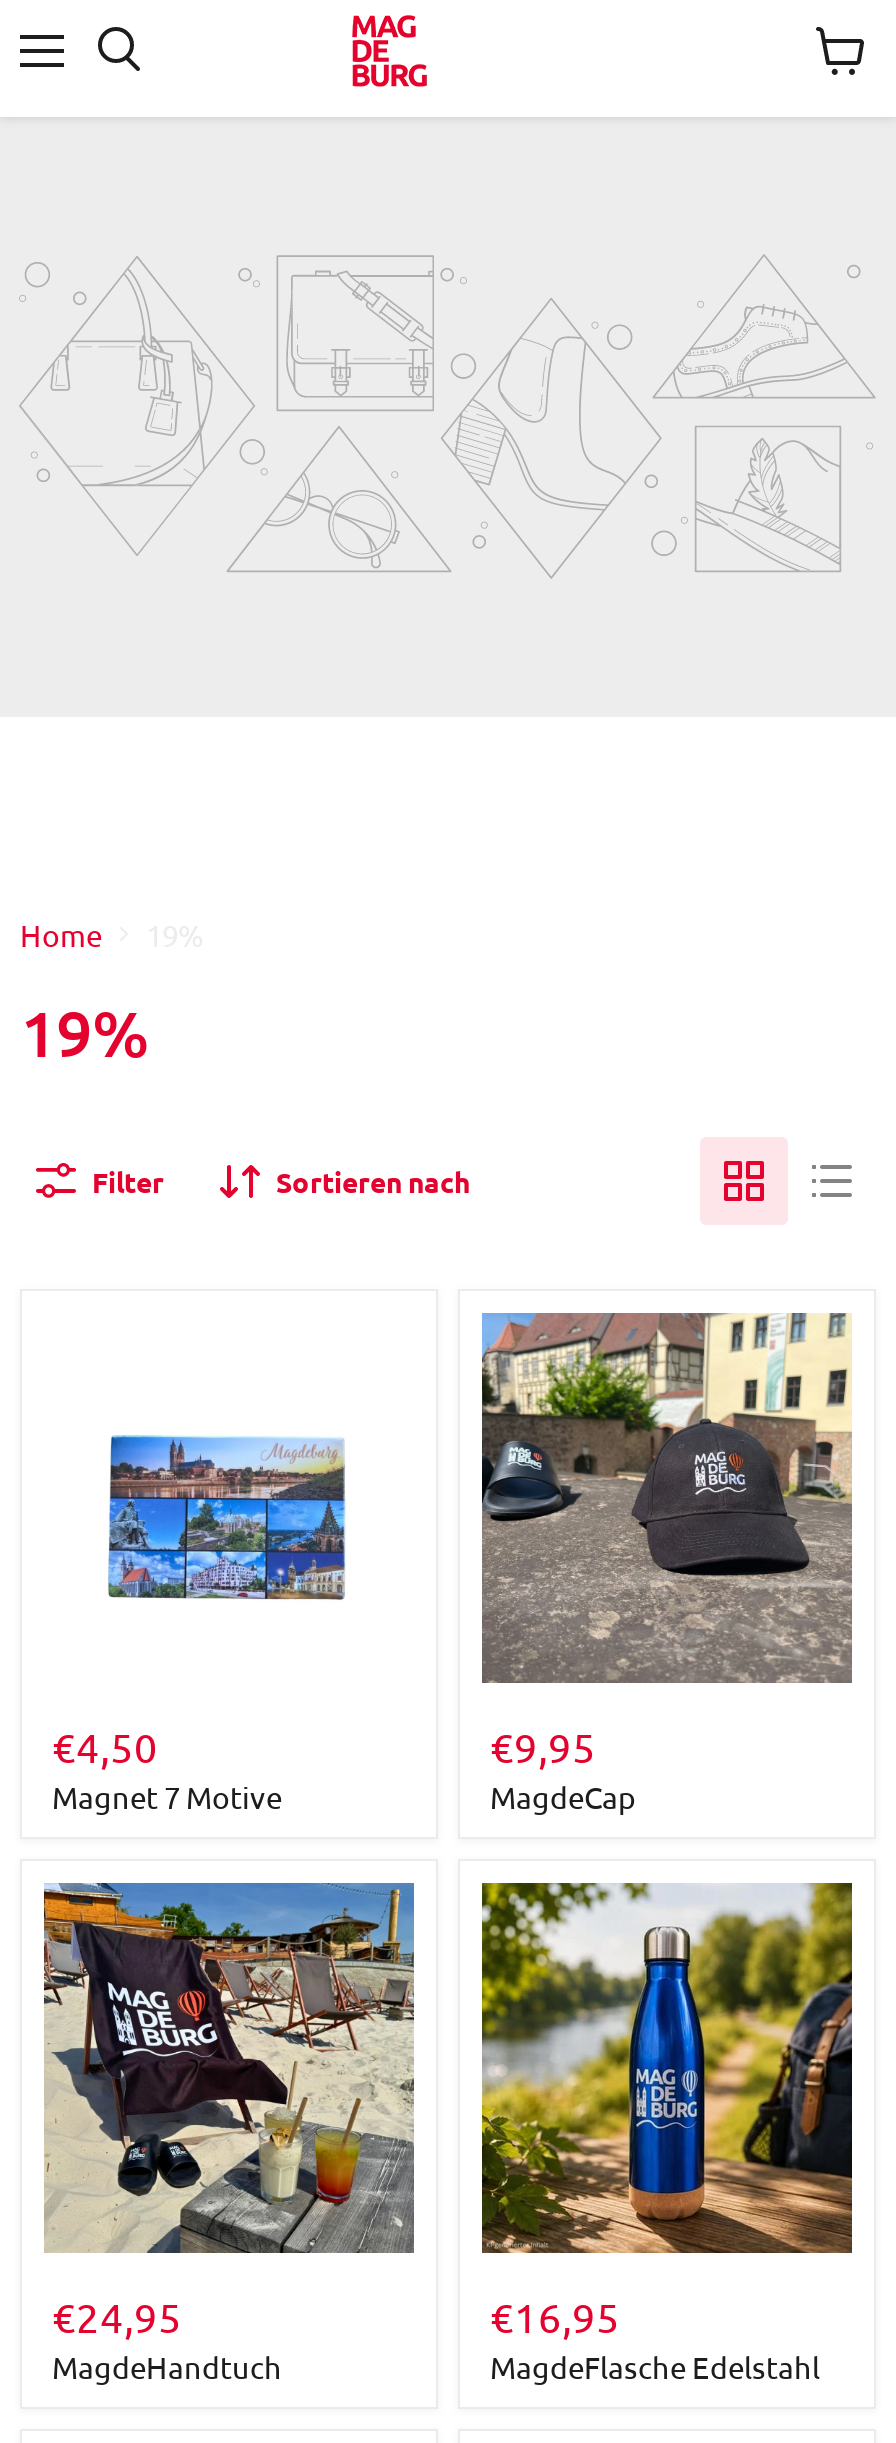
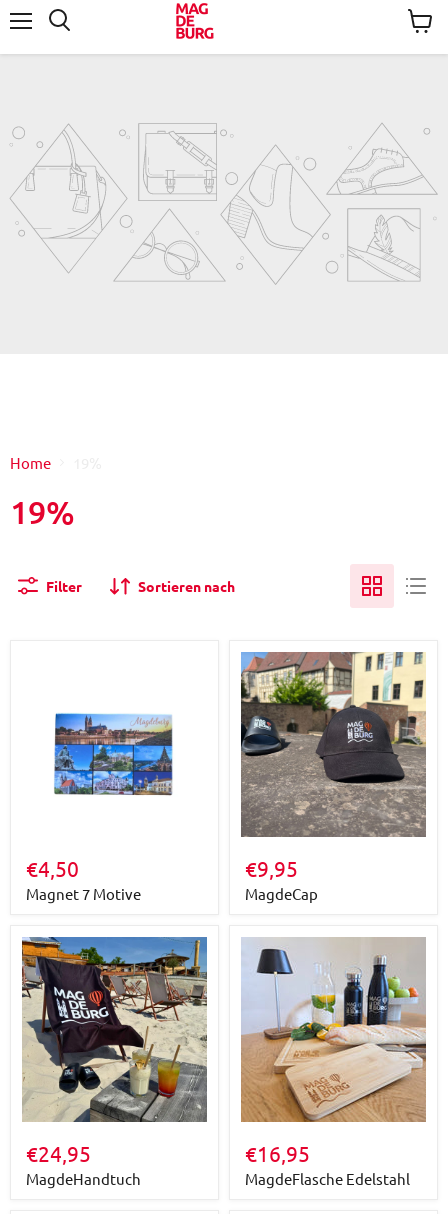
- [image]
+ [image]
